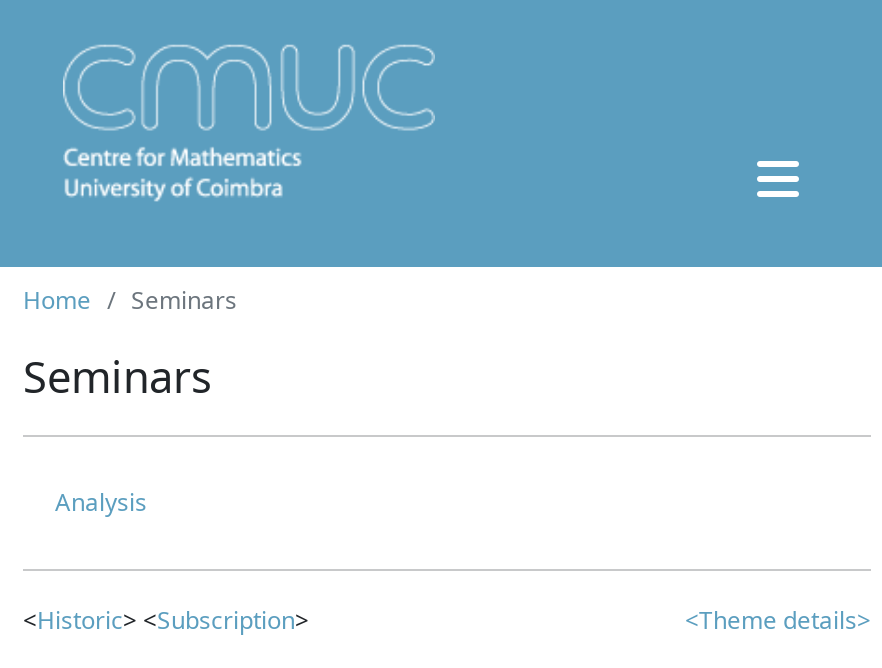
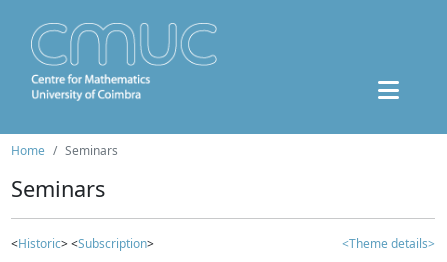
- Analysis
